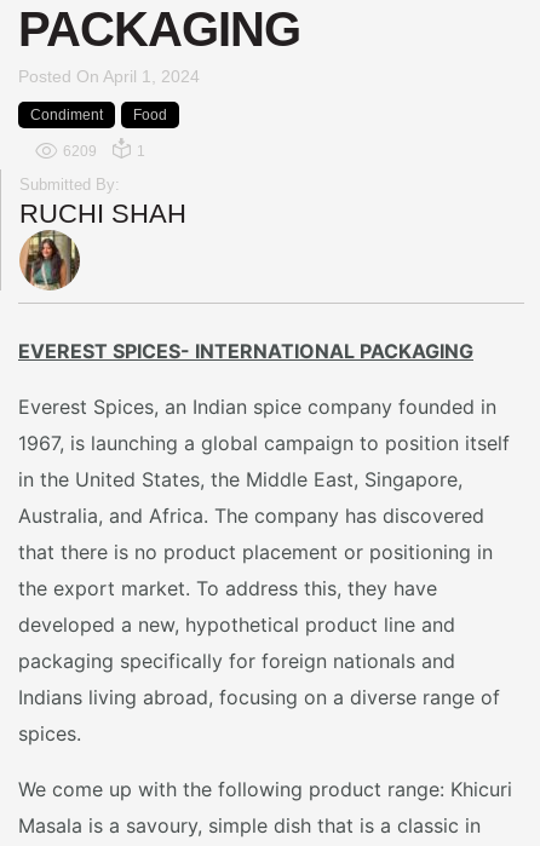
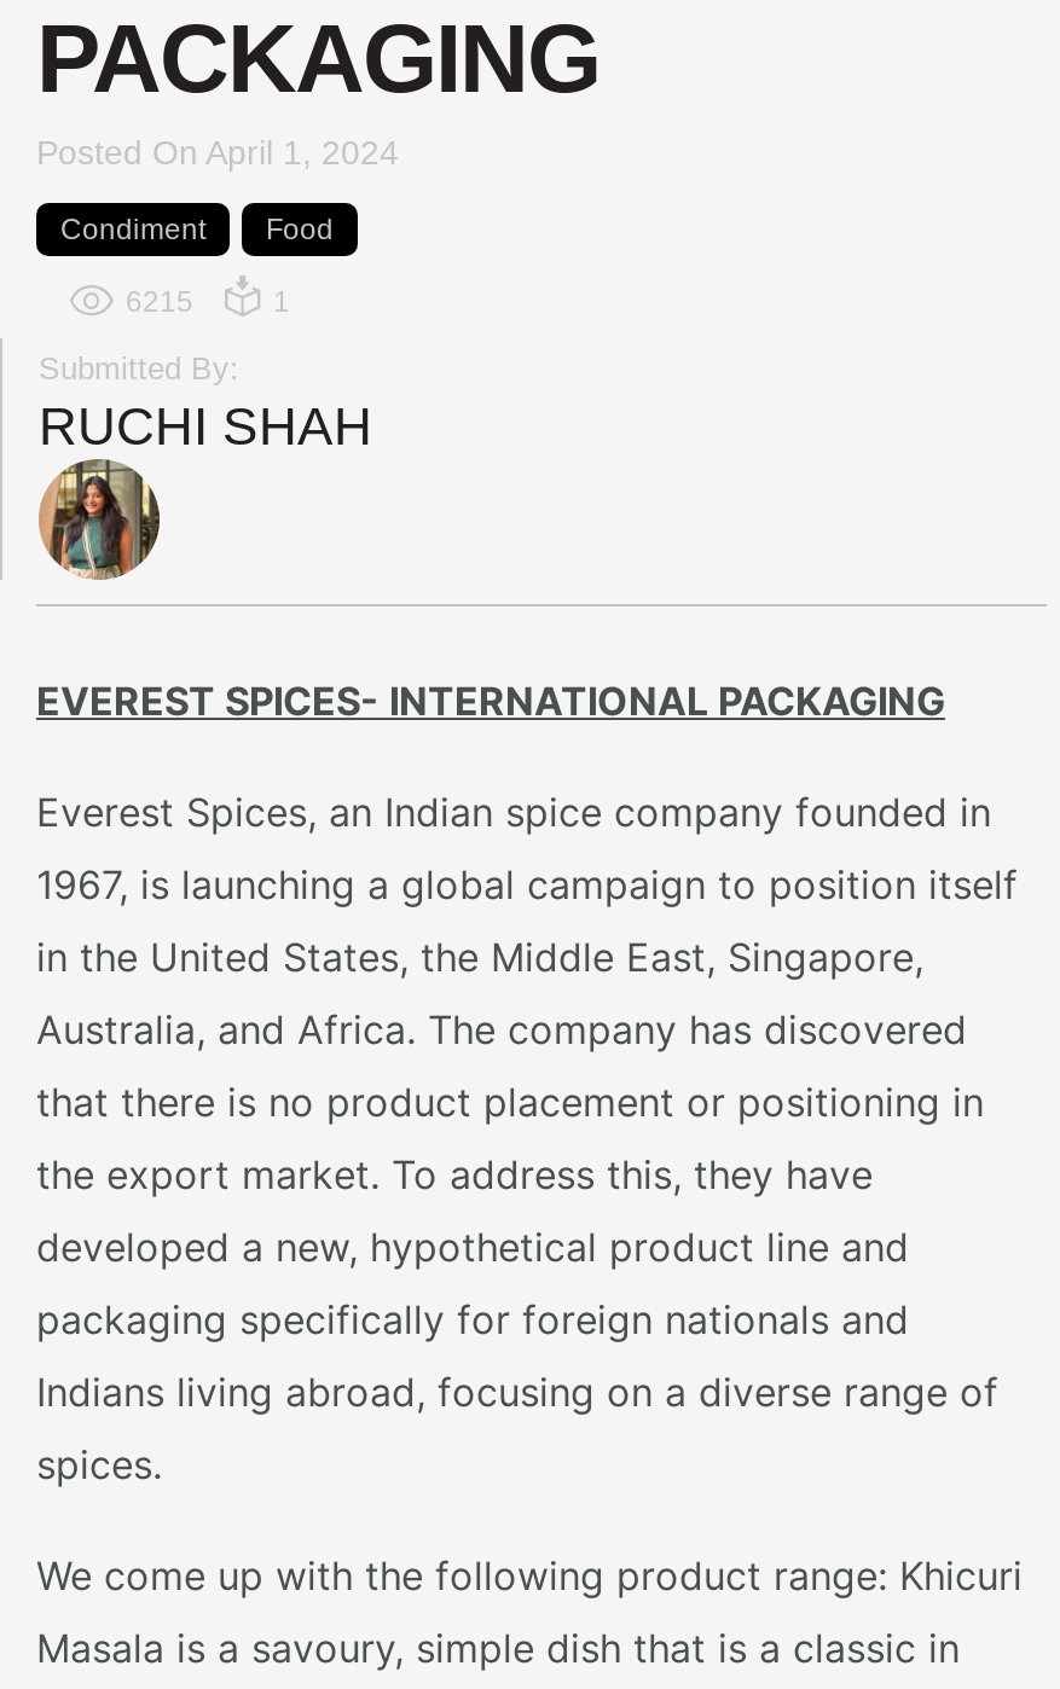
- 6209
+ 6215
